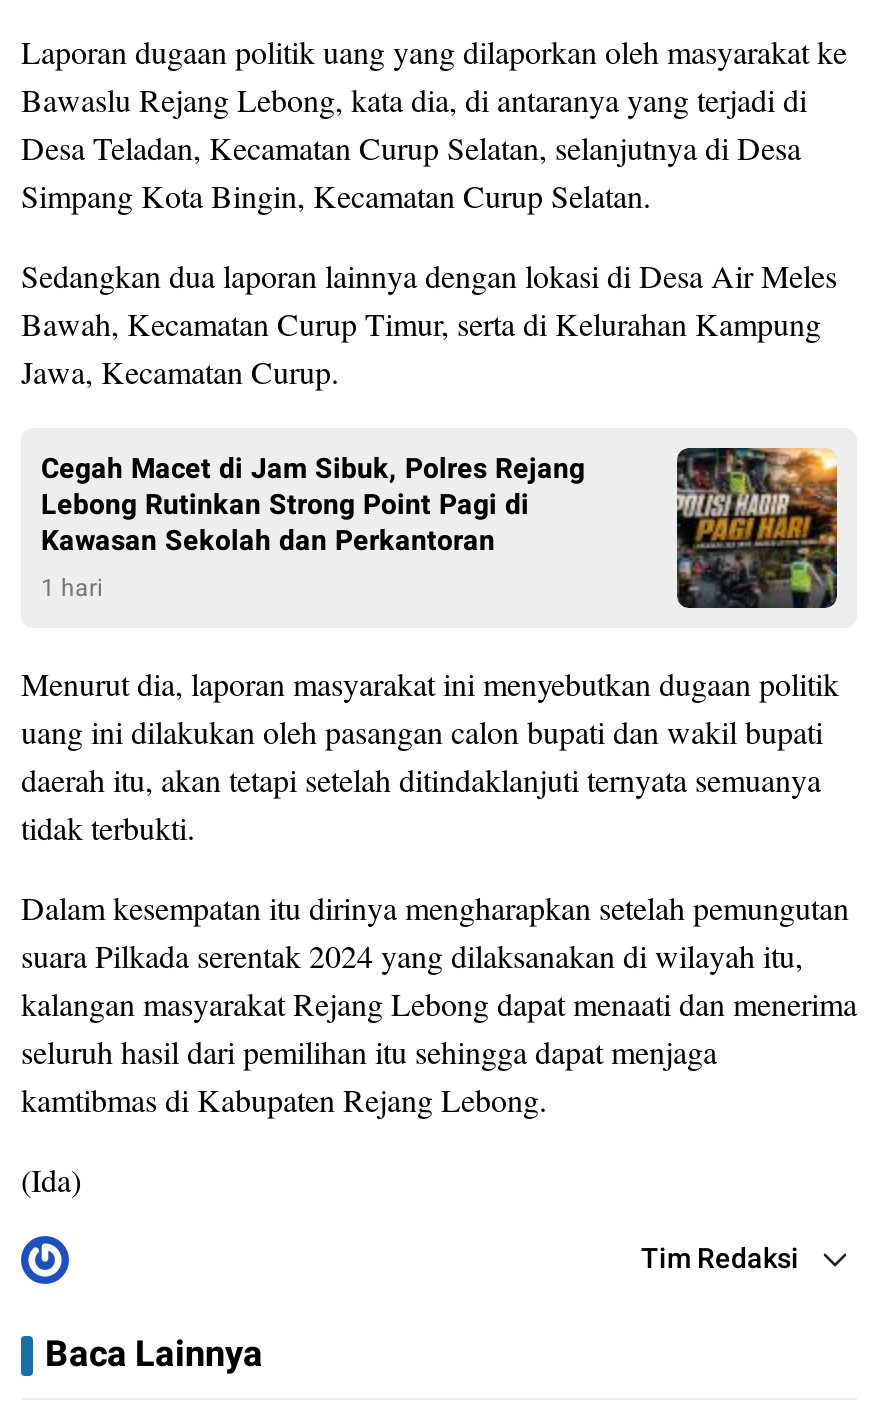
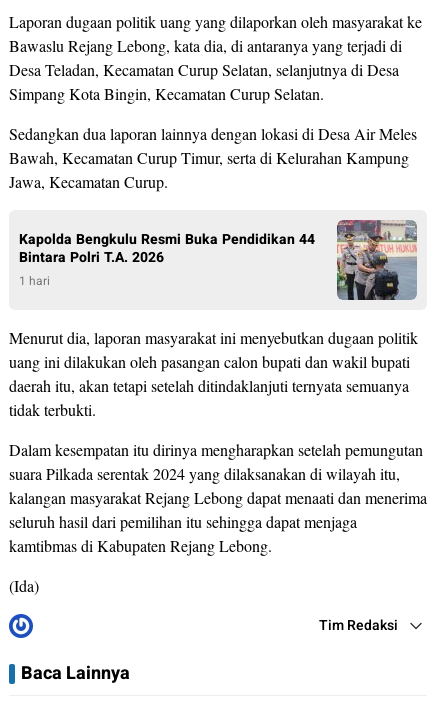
- Cegah Macet di Jam Sibuk, Polres Rejang
- Lebong Rutinkan Strong Point Pagi di
- Kawasan Sekolah dan Perkantoran
+ Kapolda Bengkulu Resmi Buka Pendidikan 44
+ Bintara Polri T.A. 2026

- [image]
+ [image]
